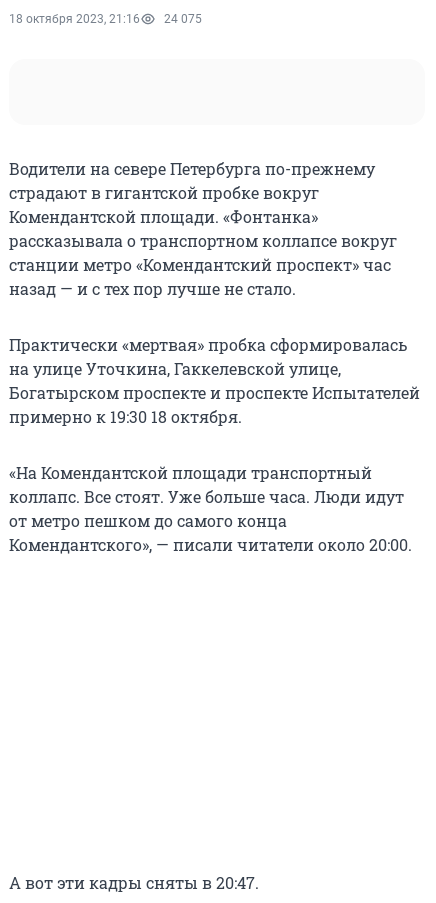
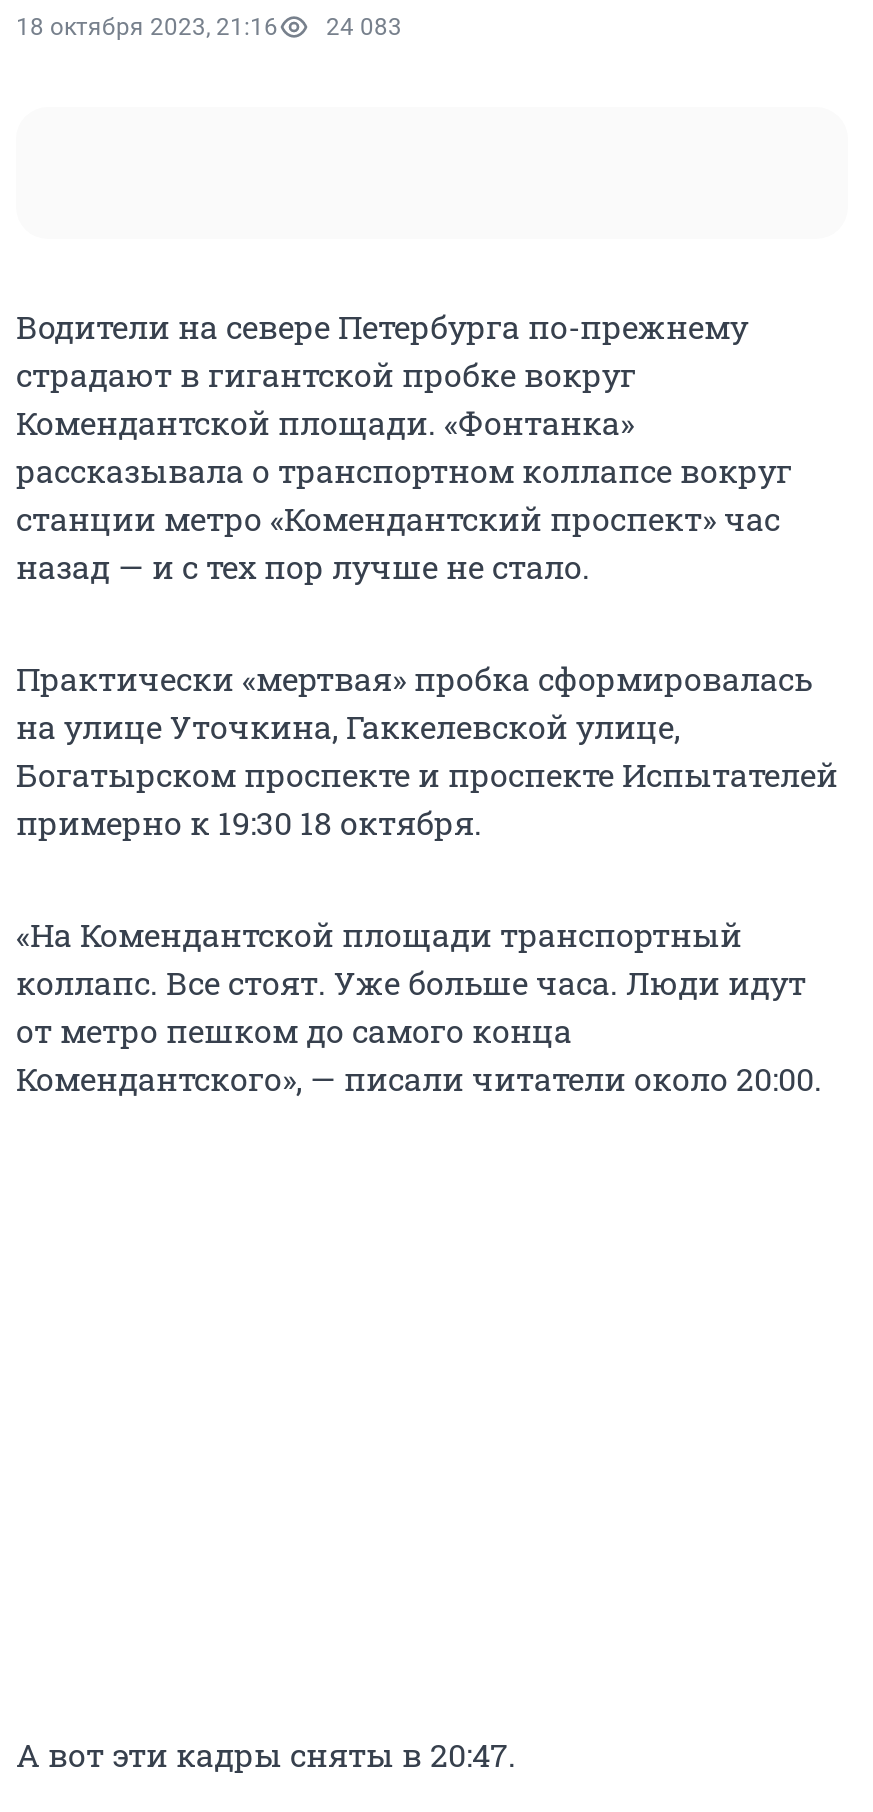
- 18 октября 2023, 21:16 24 075
+ 18 октября 2023, 21:16 24 083
